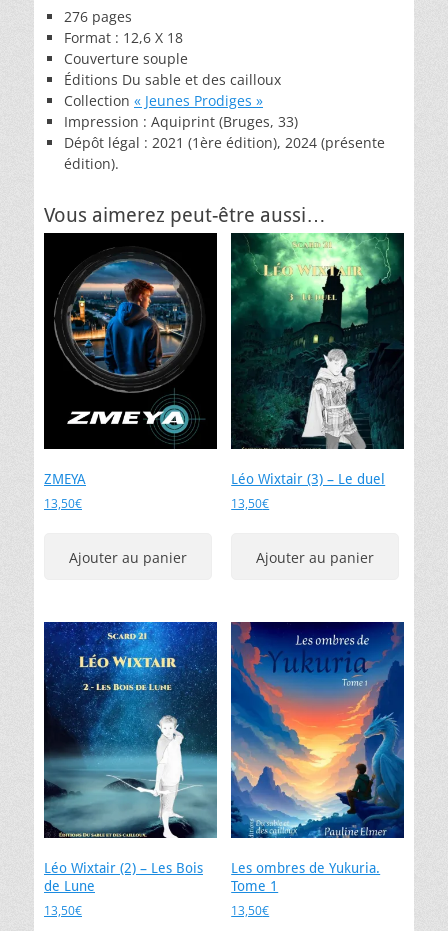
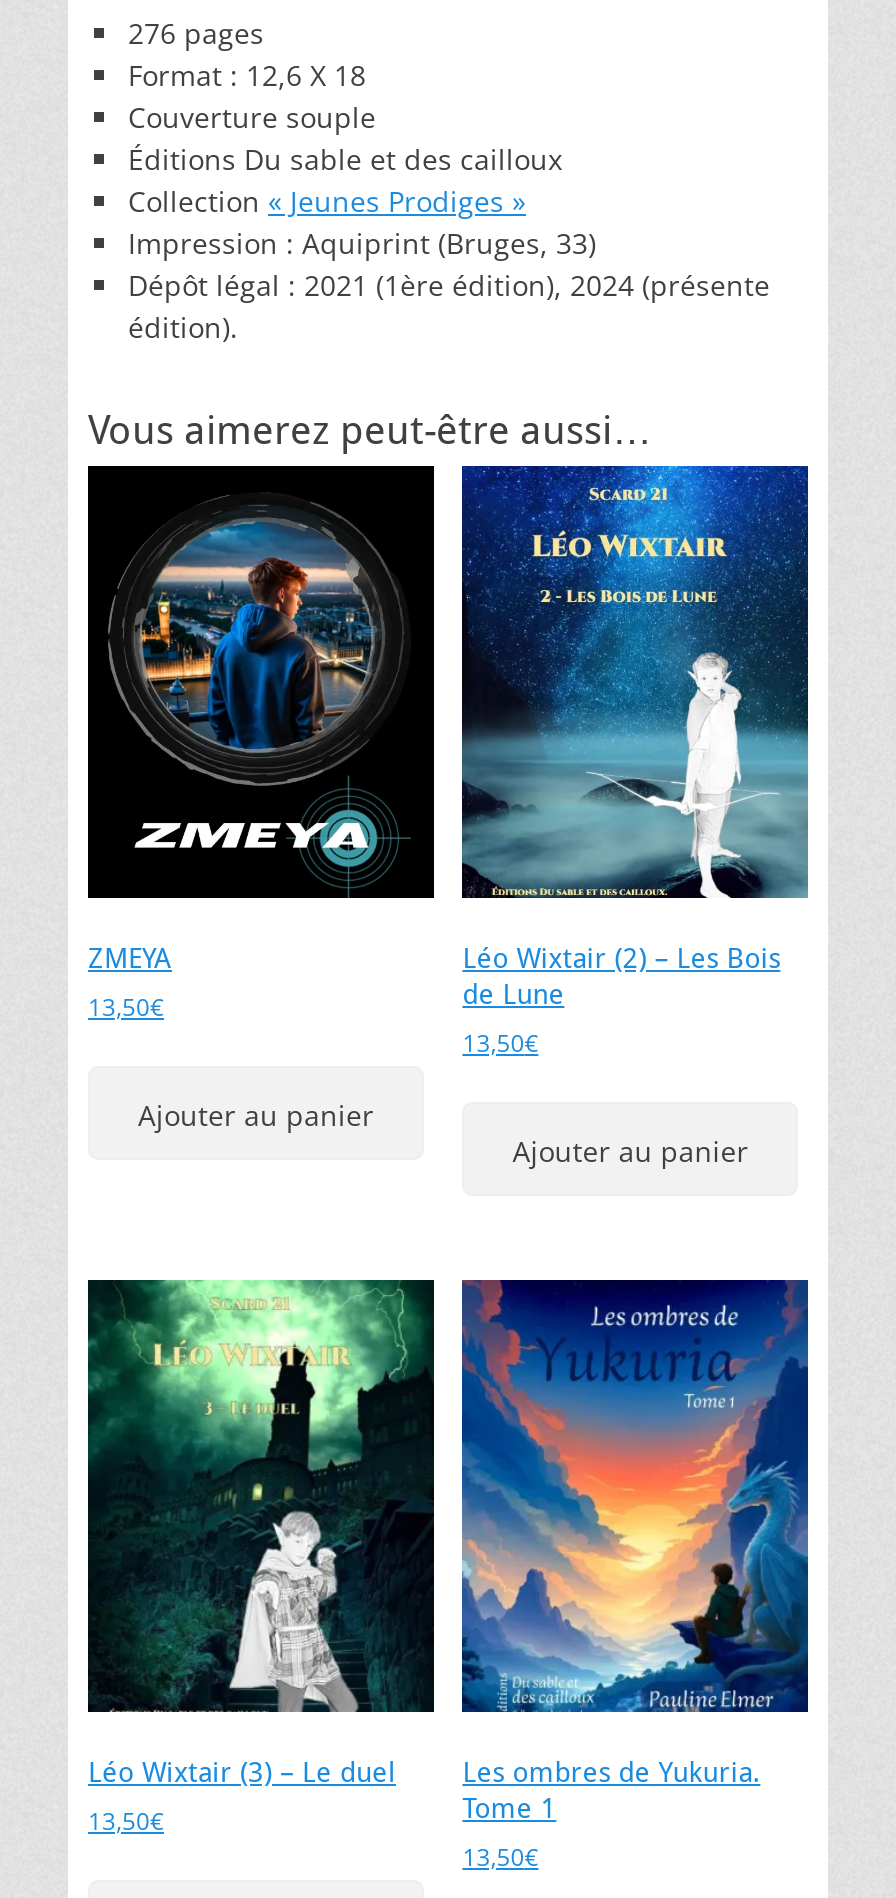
moved down: [image] | Léo Wixtair (3) – Le duel

moved up: [image] | Léo Wixtair (2) – Les Bois | de Lune
